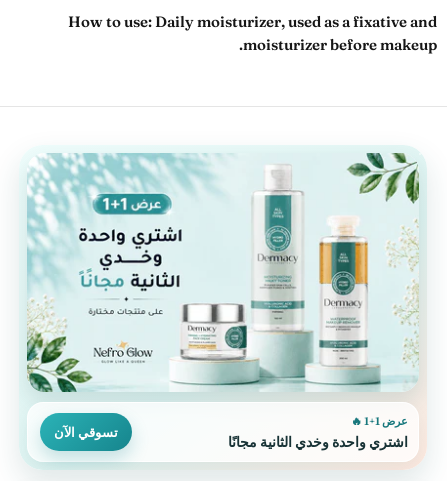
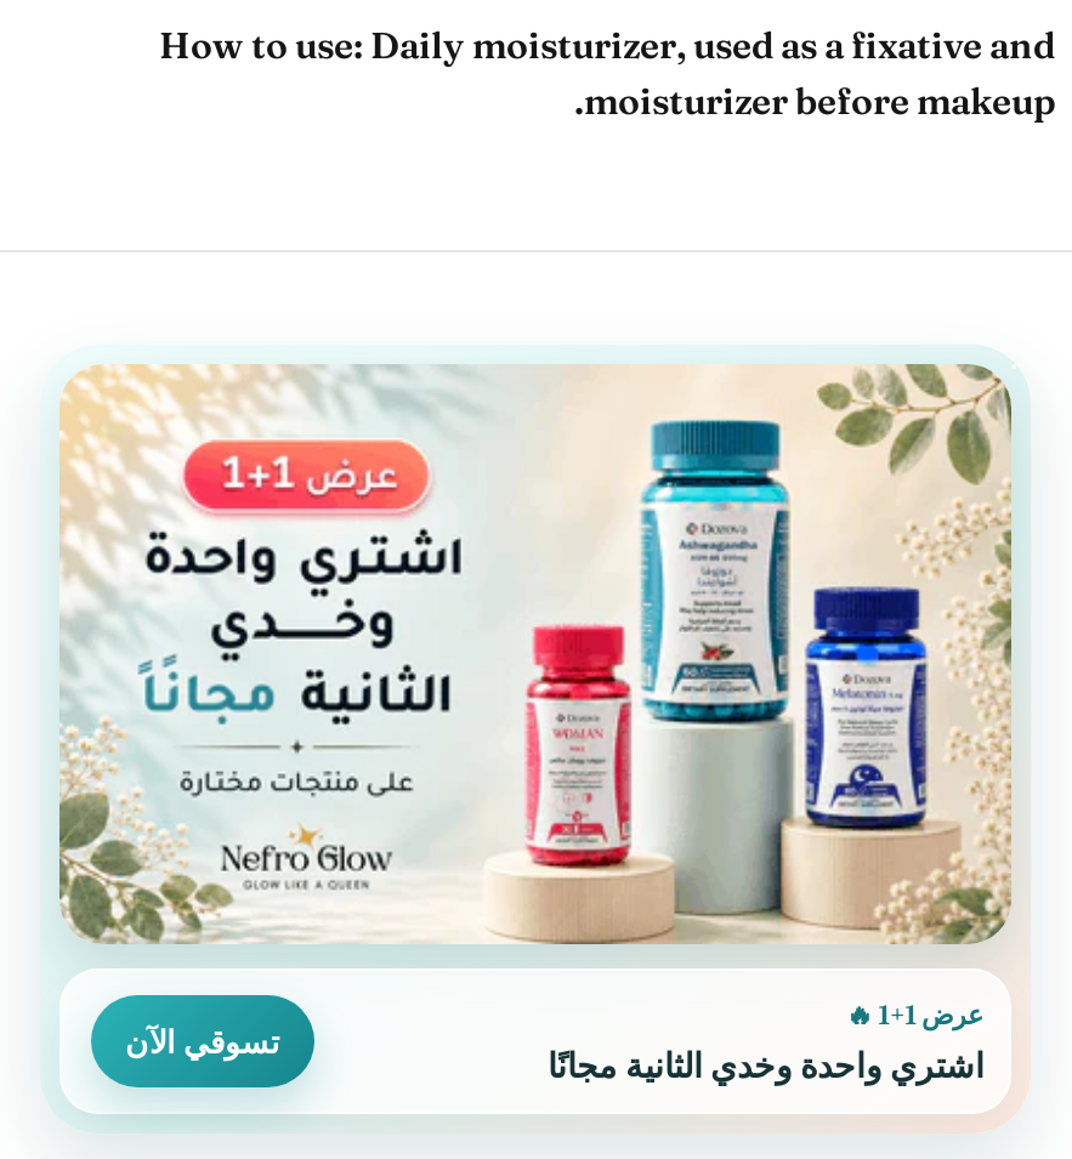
- [image]
+ [image]
